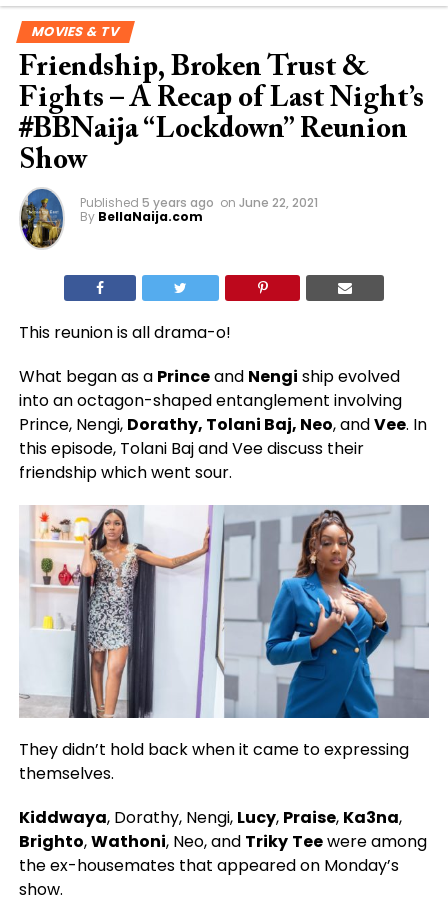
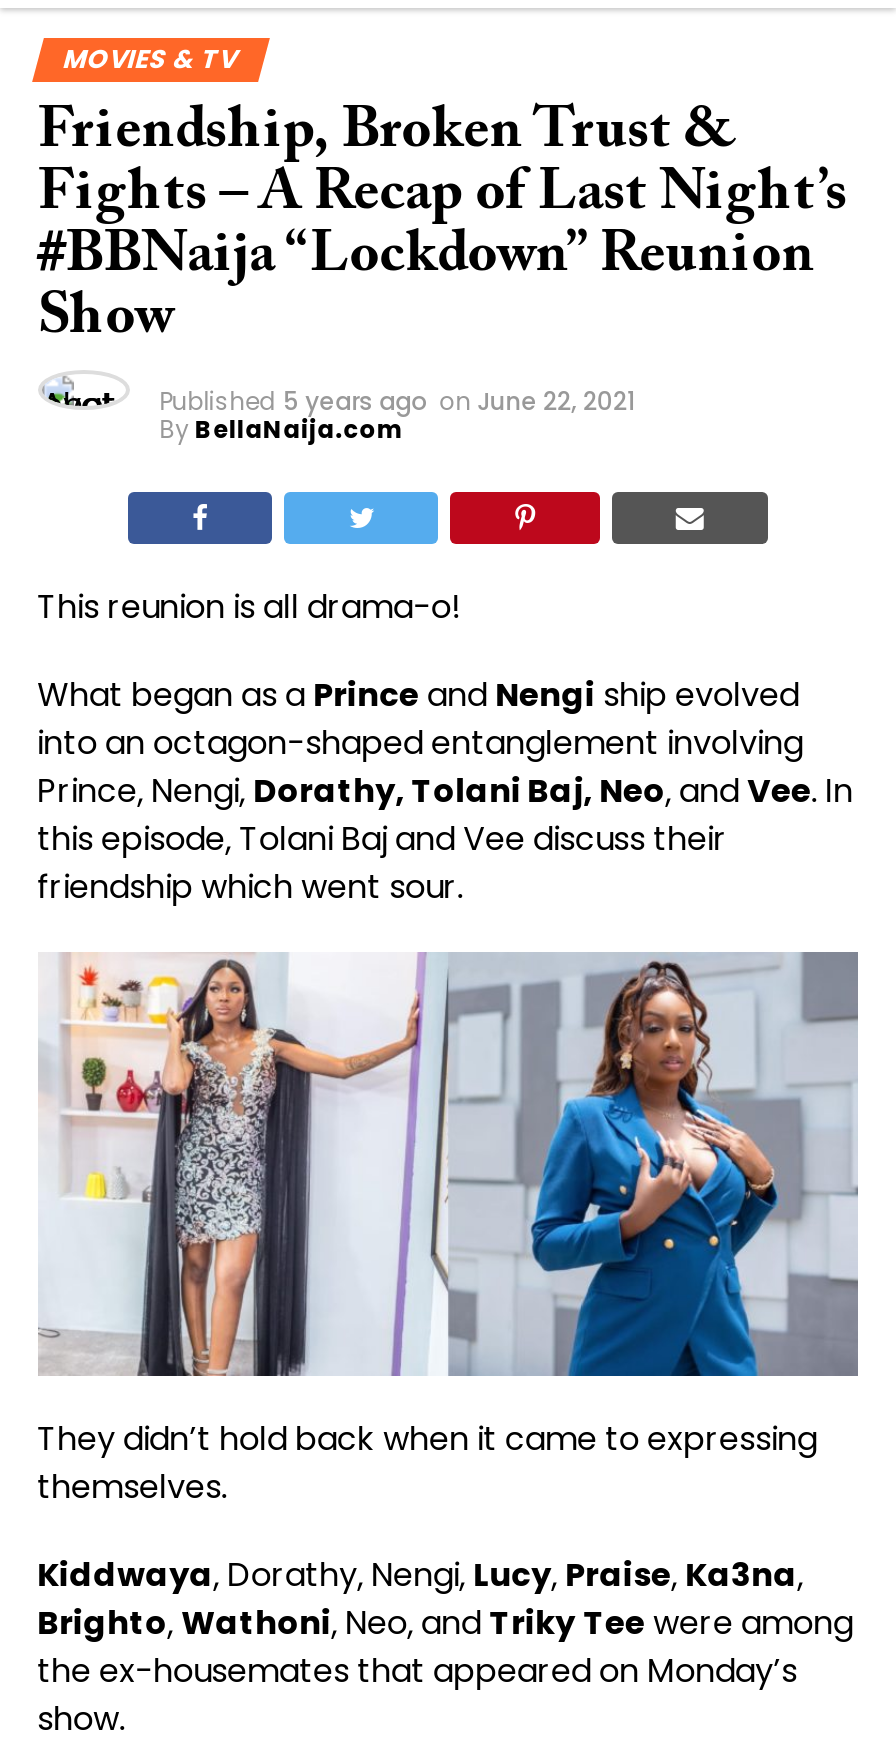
- [image]
+ [image]
